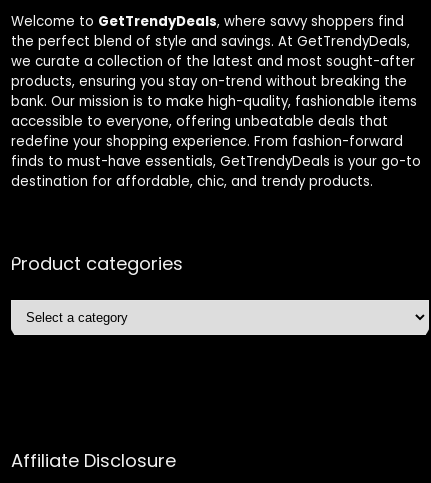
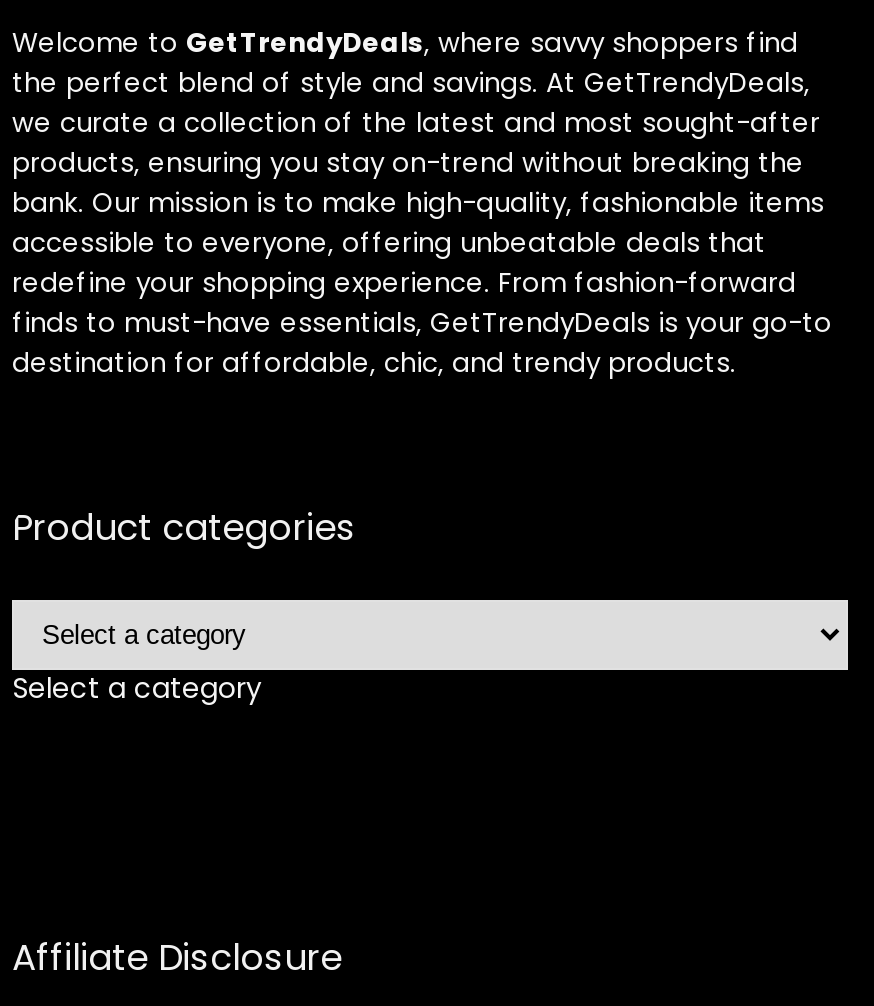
+ Select a category
